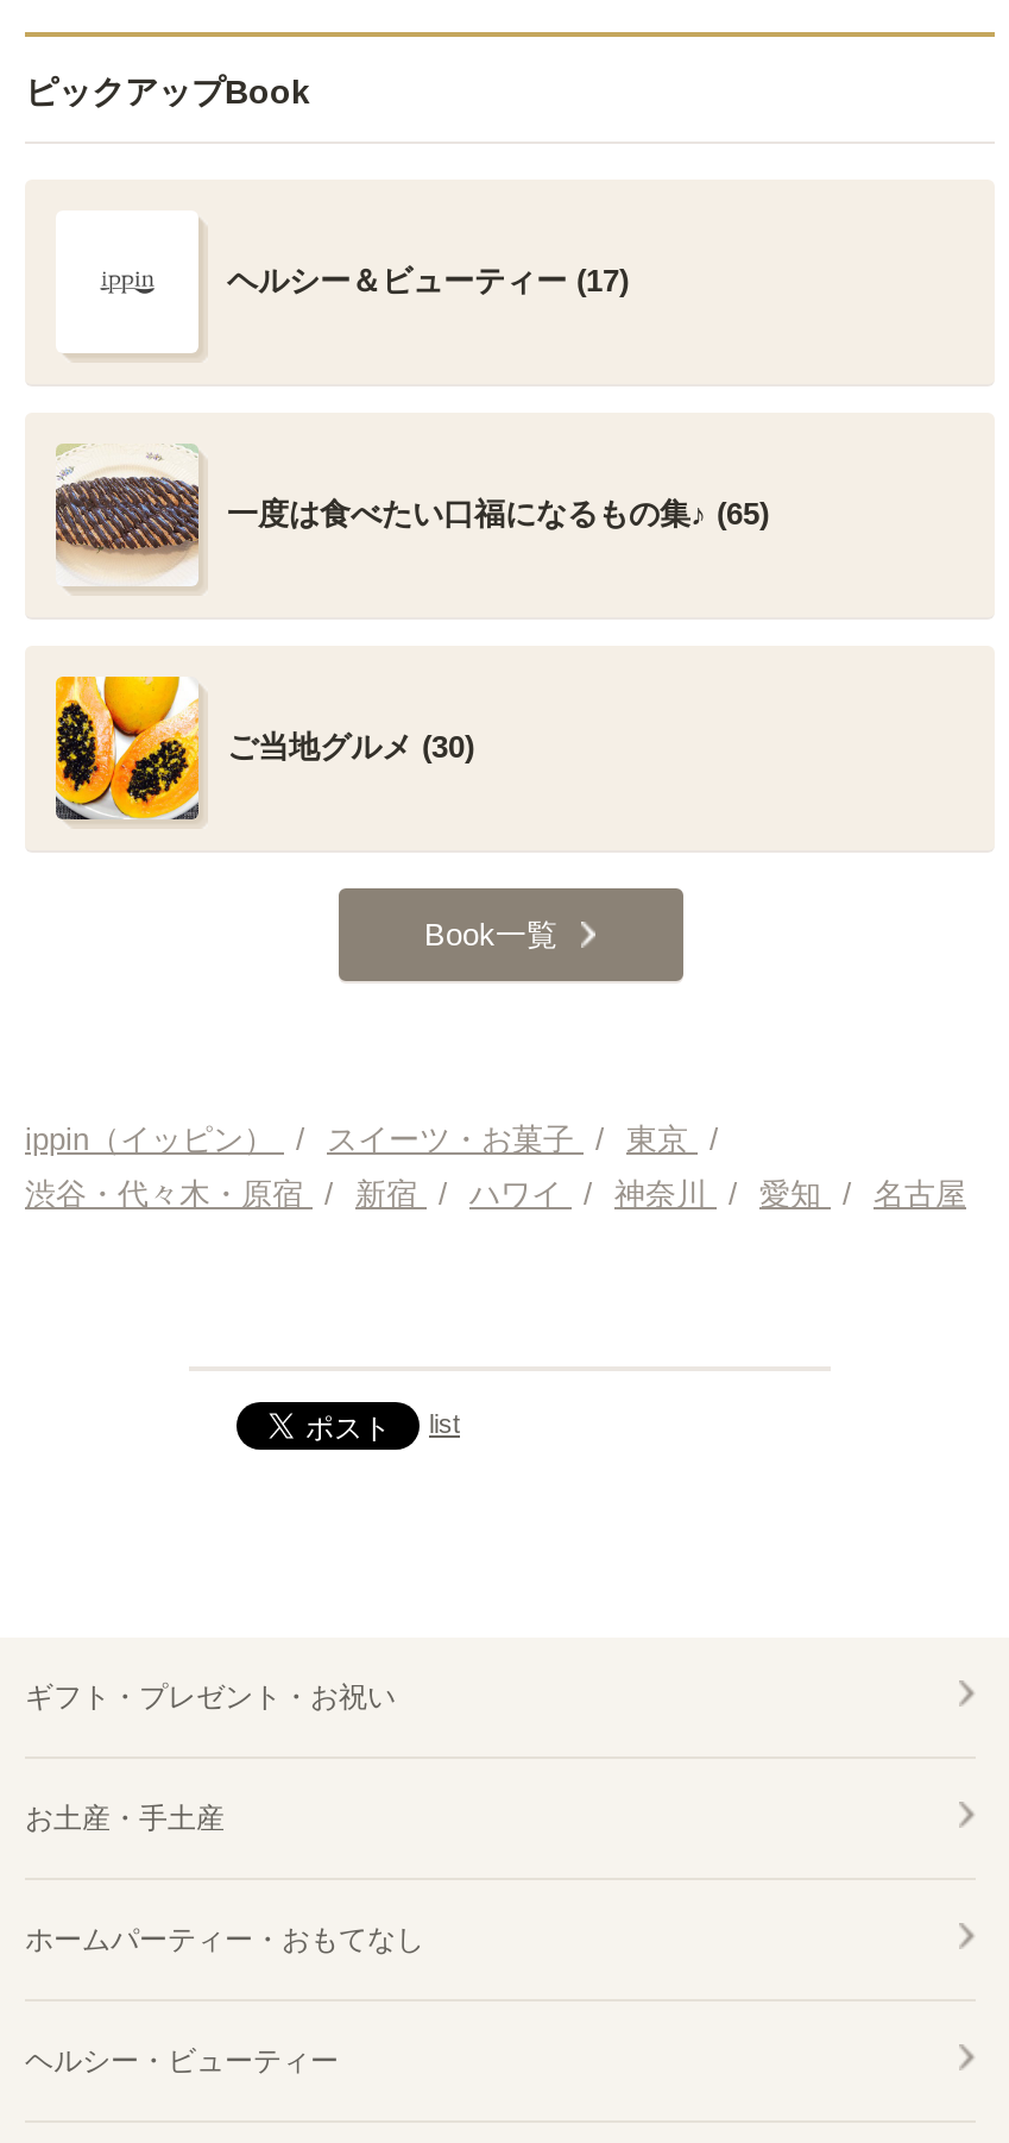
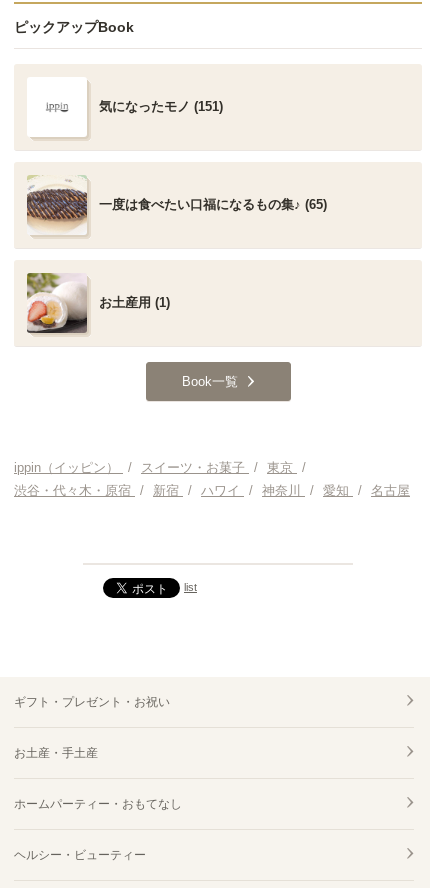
- ヘルシー＆ビューティー (17)
+ 気になったモノ (151)

- [image]
- ご当地グルメ (30)
+ [image]
+ お土産用 (1)
